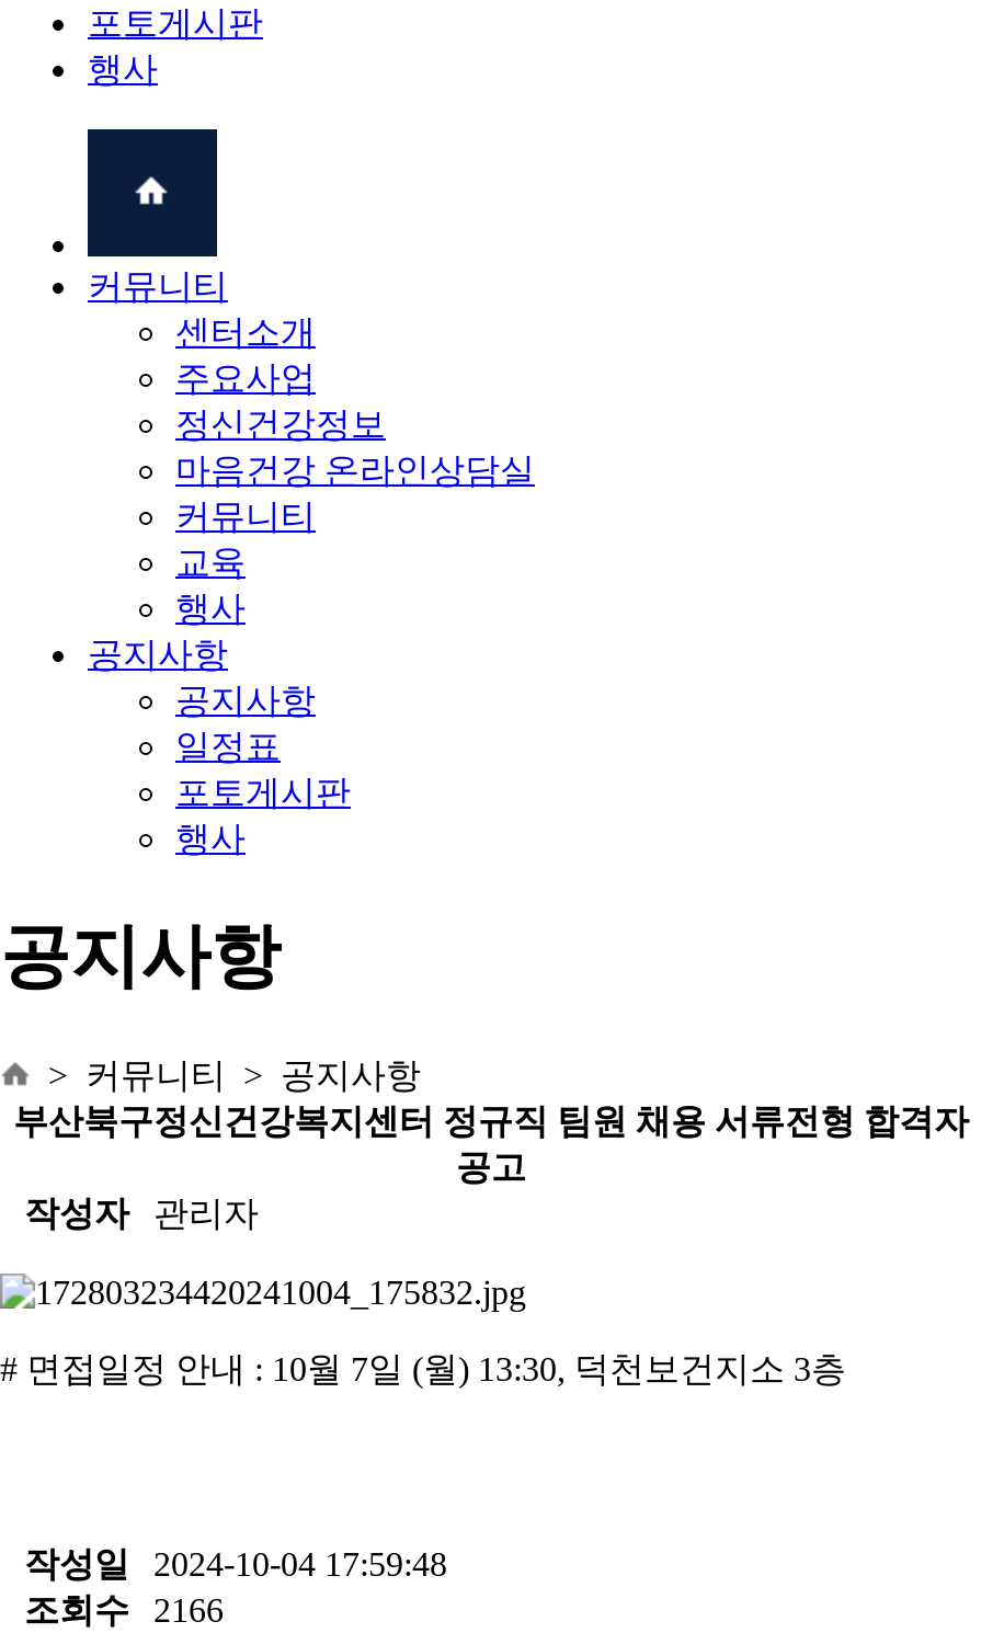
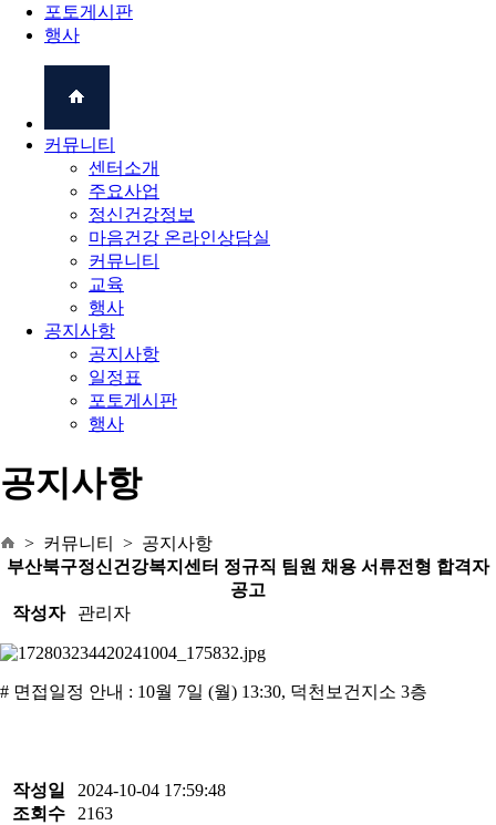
- 조회수 2166
+ 조회수 2163
